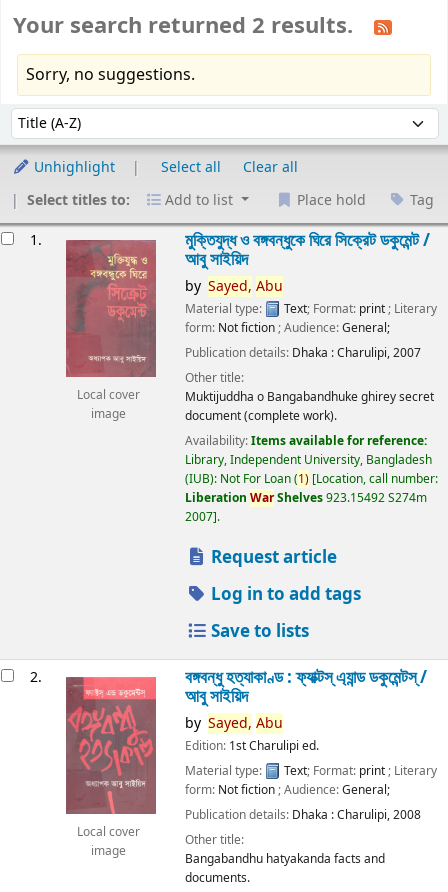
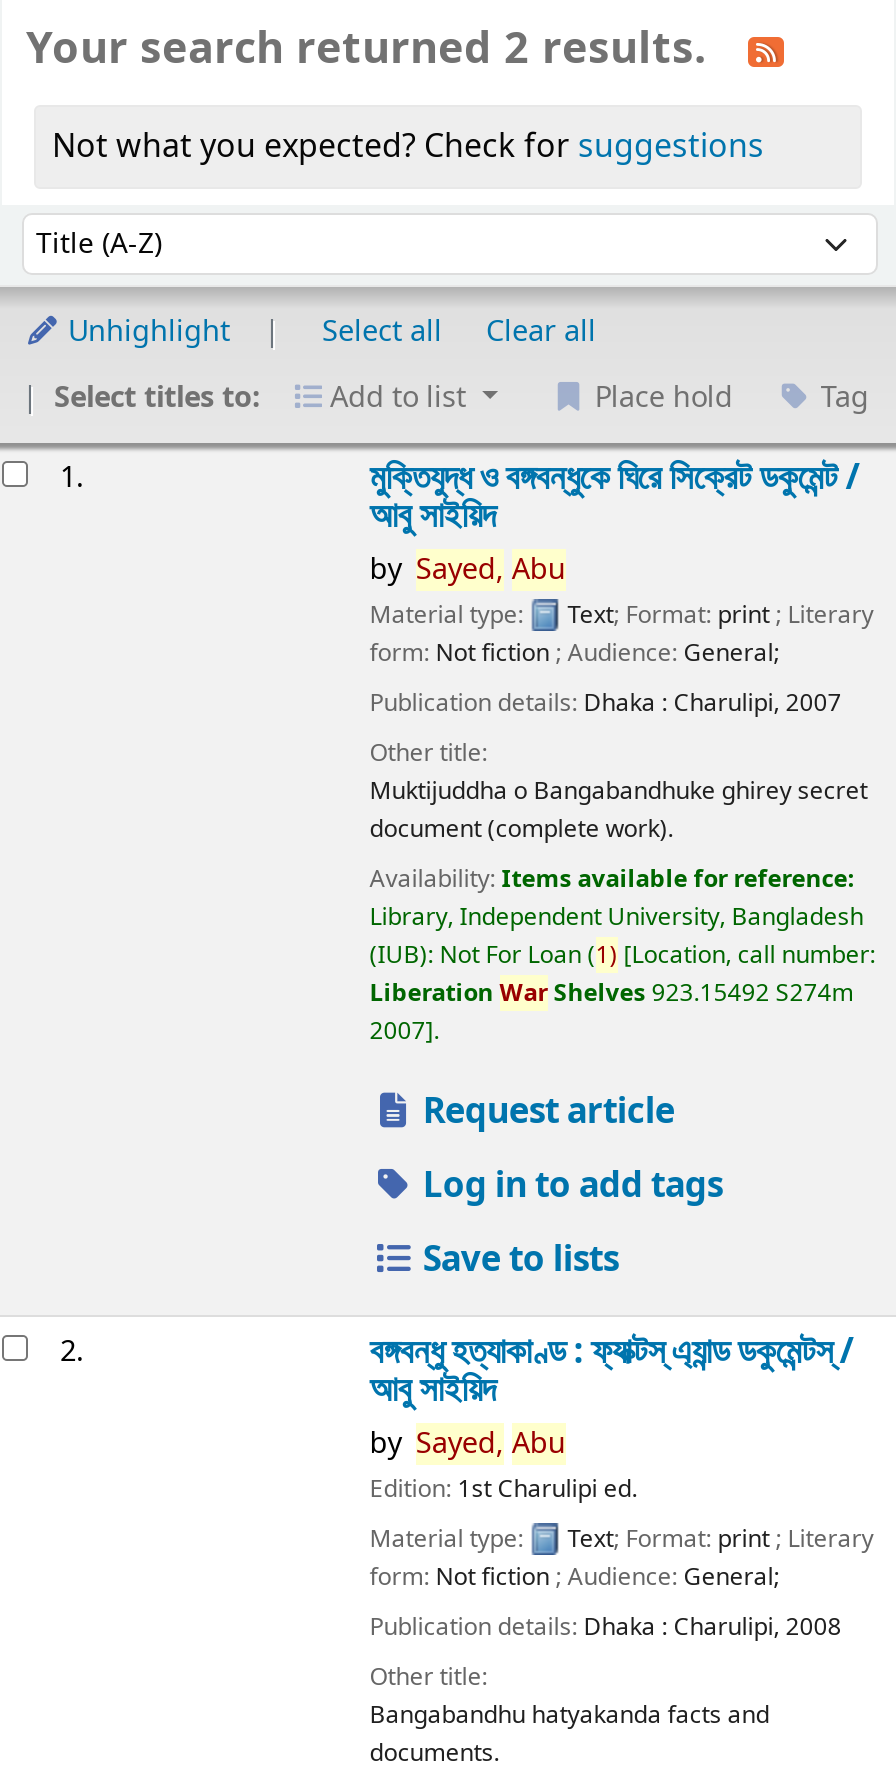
- Sorry, no suggestions.
+ Not what you expected? Check for suggestions

- [image]
- Local cover
- image

- [image]
- Local cover
- image
